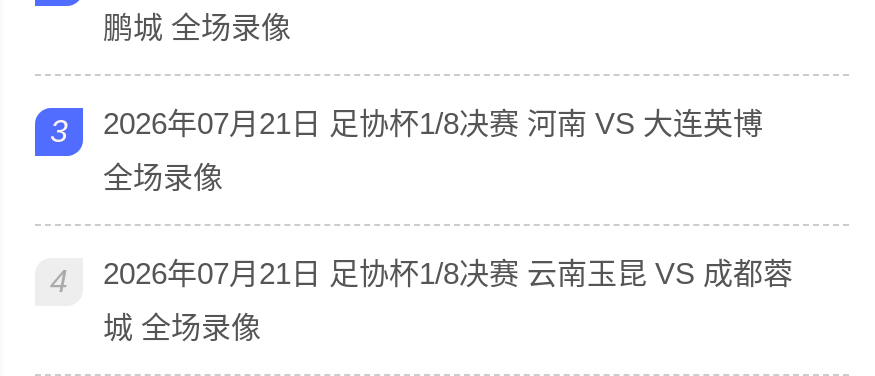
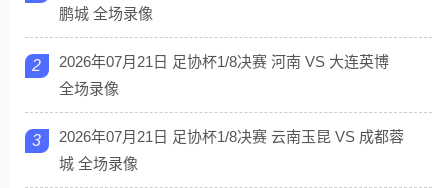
- 3 2026年07月21日 足协杯1/8决赛 河南 VS 大连英博
+ 2 2026年07月21日 足协杯1/8决赛 河南 VS 大连英博

- 4 2026年07月21日 足协杯1/8决赛 云南玉昆 VS 成都蓉
+ 3 2026年07月21日 足协杯1/8决赛 云南玉昆 VS 成都蓉
